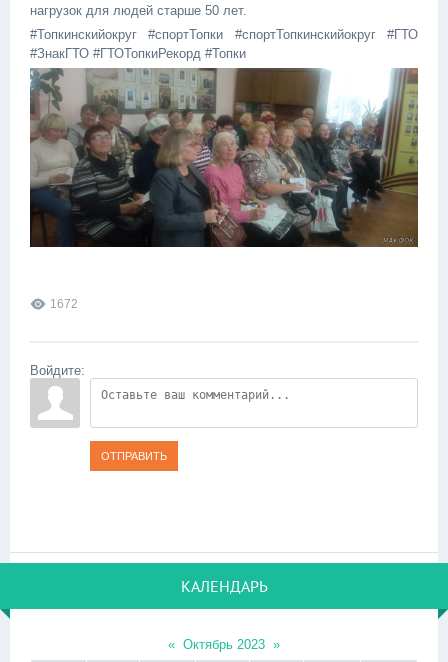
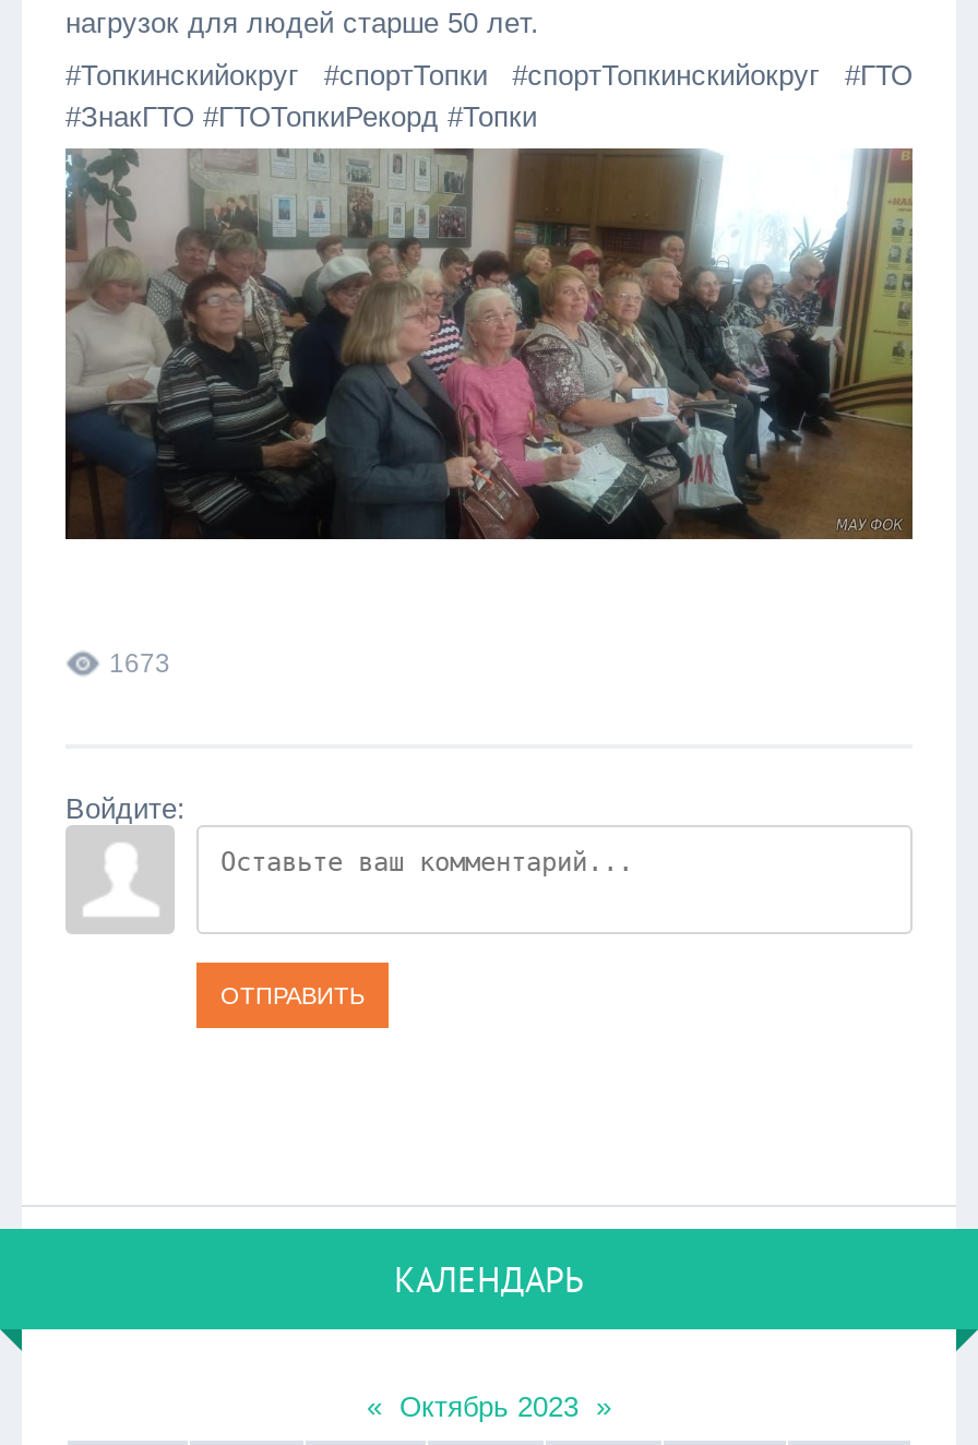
- 1672
+ 1673
